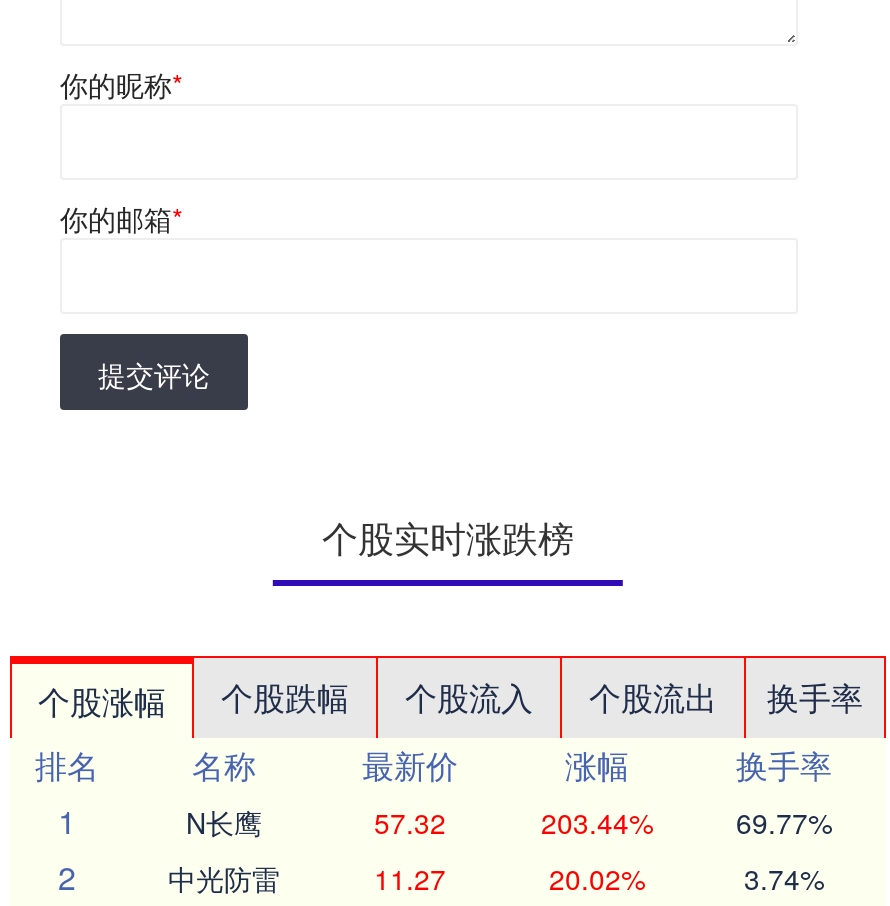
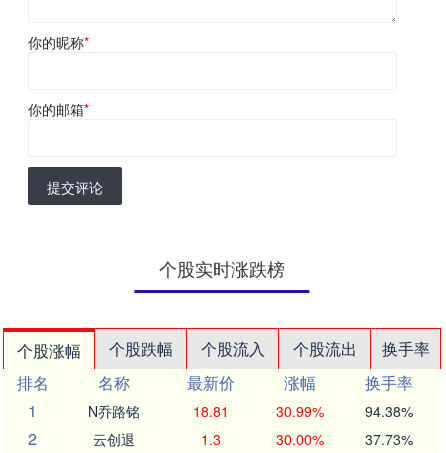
- N长鹰
- 57.32
- 203.44%
- 69.77%
+ N乔路铭
+ 18.81
+ 30.99%
+ 94.38%

- 中光防雷
- 11.27
- 20.02%
- 3.74%
+ 云创退
+ 1.3
+ 30.00%
+ 37.73%
